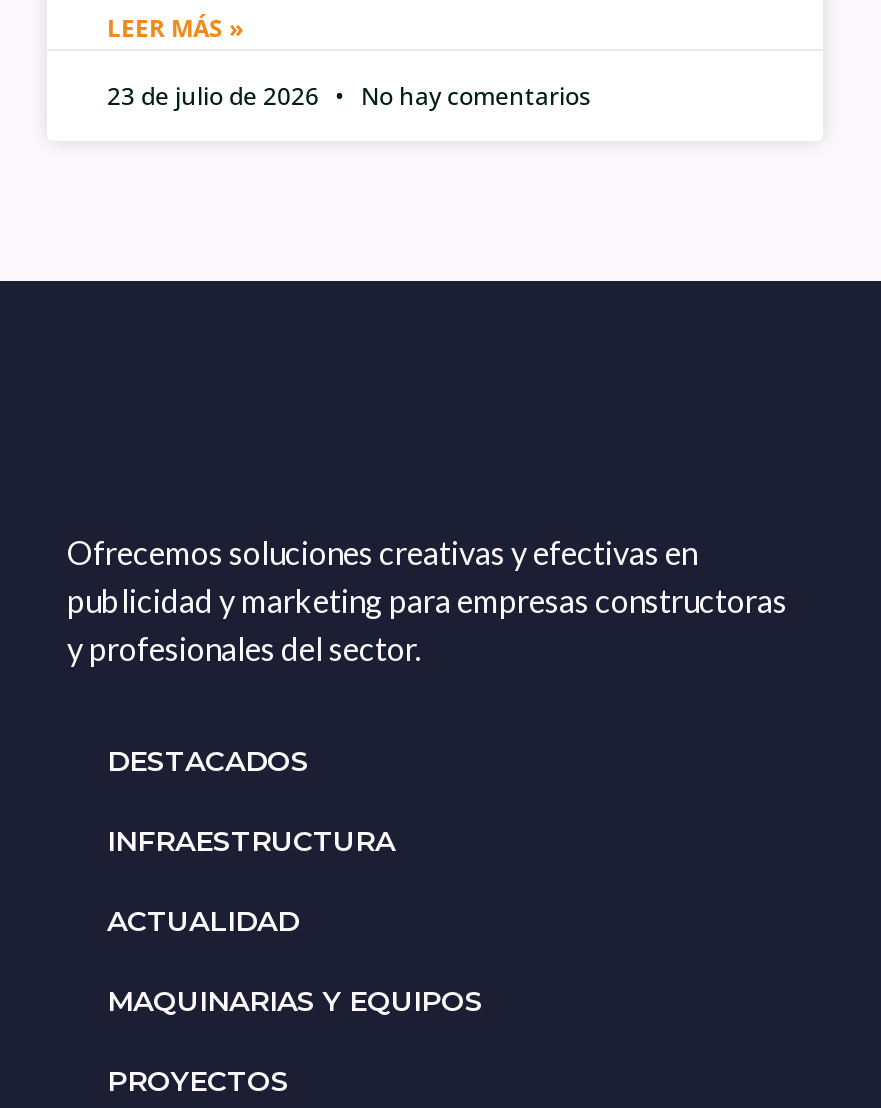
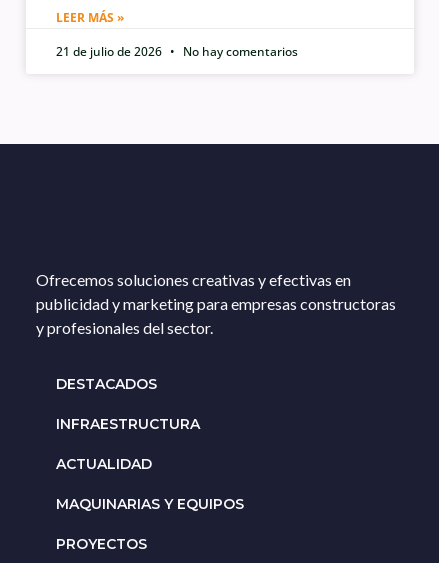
- 23 de julio de 2026 No hay comentarios
+ 21 de julio de 2026 No hay comentarios
